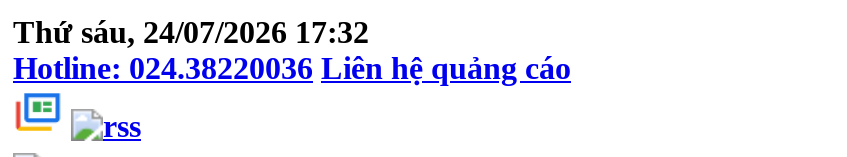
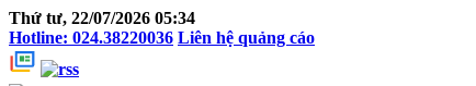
- Thứ sáu, 24/07/2026 17:32
+ Thứ tư, 22/07/2026 05:34
